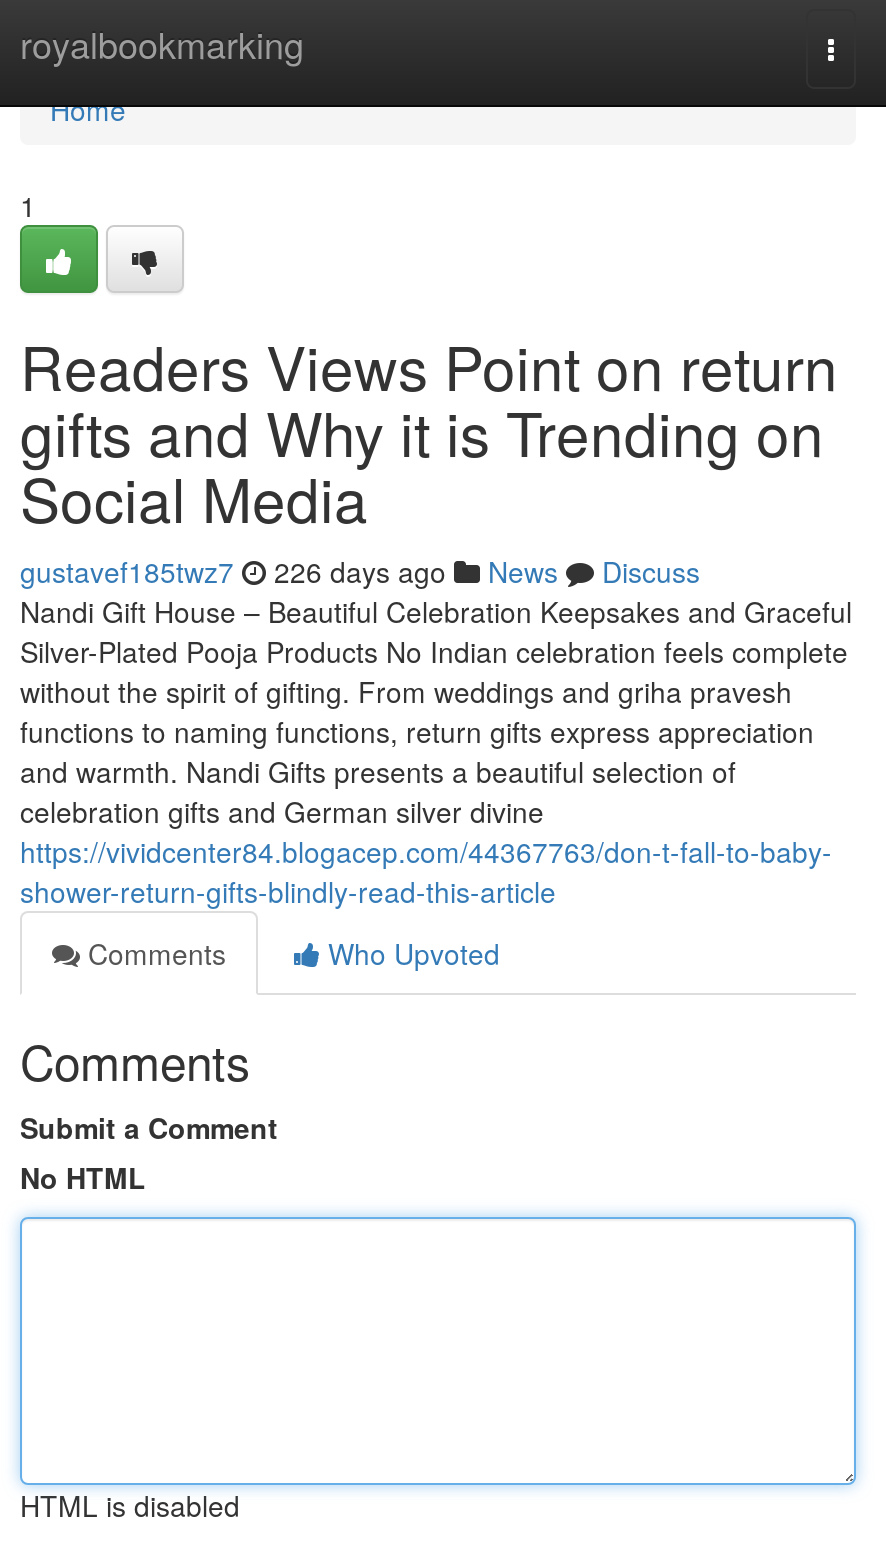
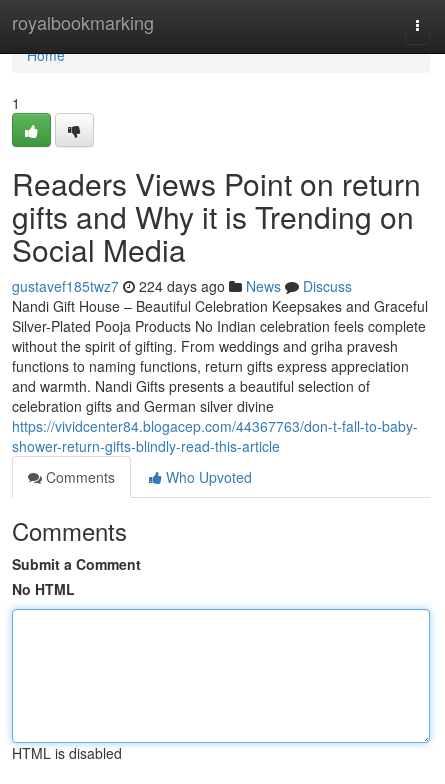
- gustavef185twz7 226 days ago News Discuss
+ gustavef185twz7 224 days ago News Discuss
